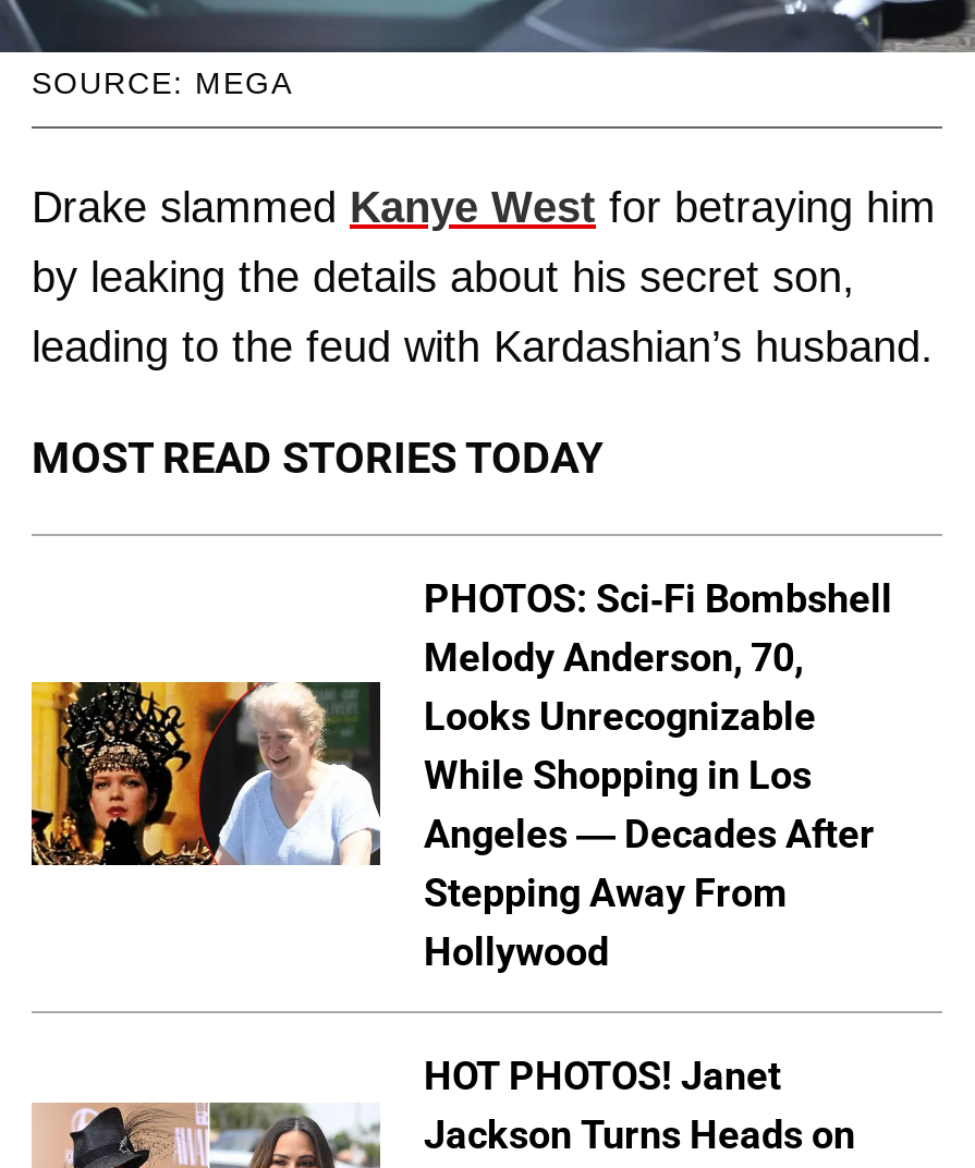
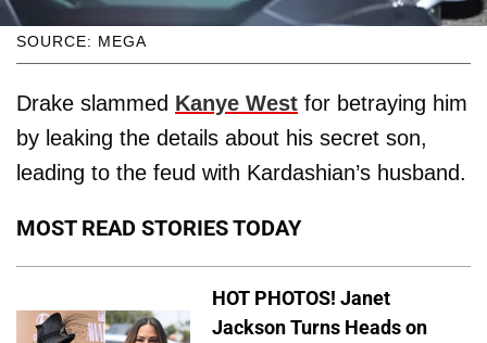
- [image]
- PHOTOS: Sci-Fi Bombshell
- Melody Anderson, 70,
- Looks Unrecognizable
- While Shopping in Los
- Angeles — Decades After
- Stepping Away From
- Hollywood
